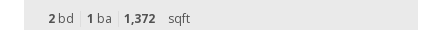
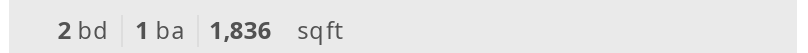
- 2 bd 1 ba 1,372 sqft
+ 2 bd 1 ba 1,836 sqft
